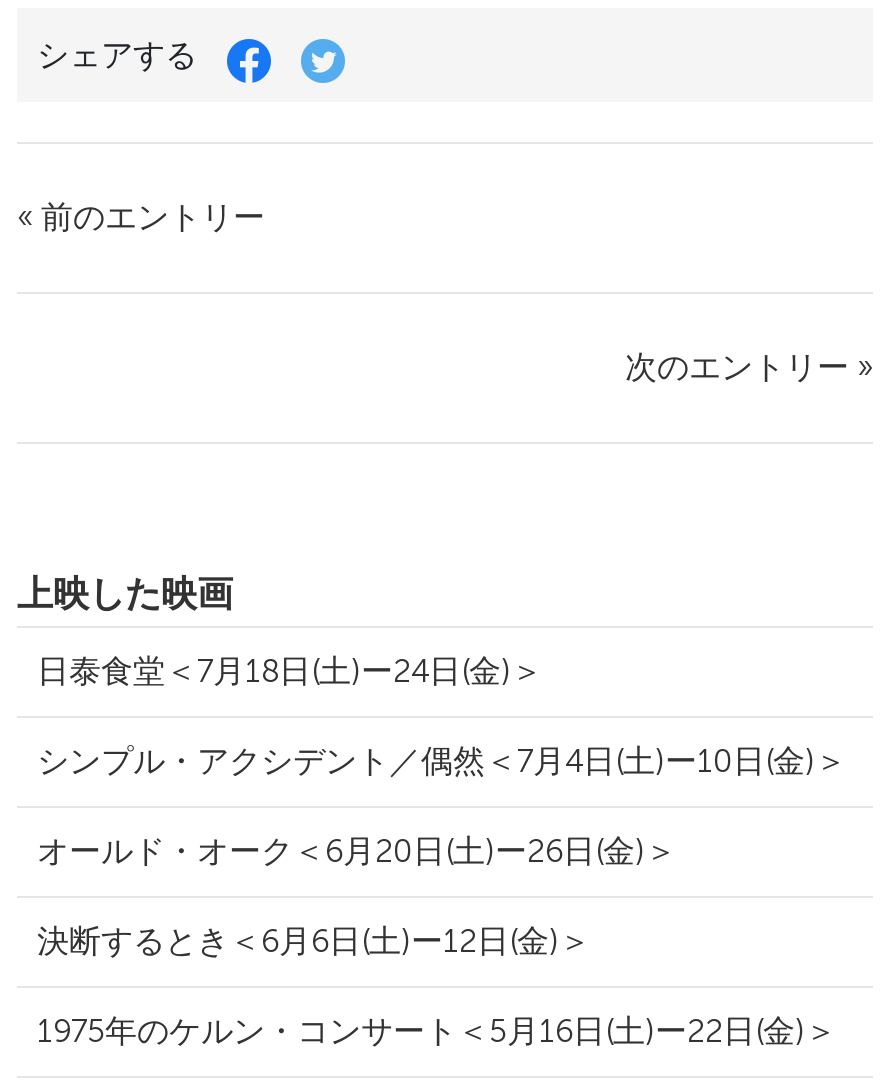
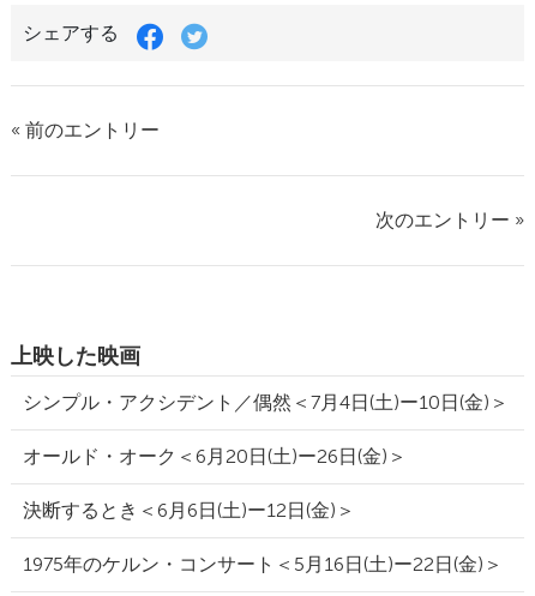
- 日泰食堂＜7月18日(土)ー24日(金)＞
